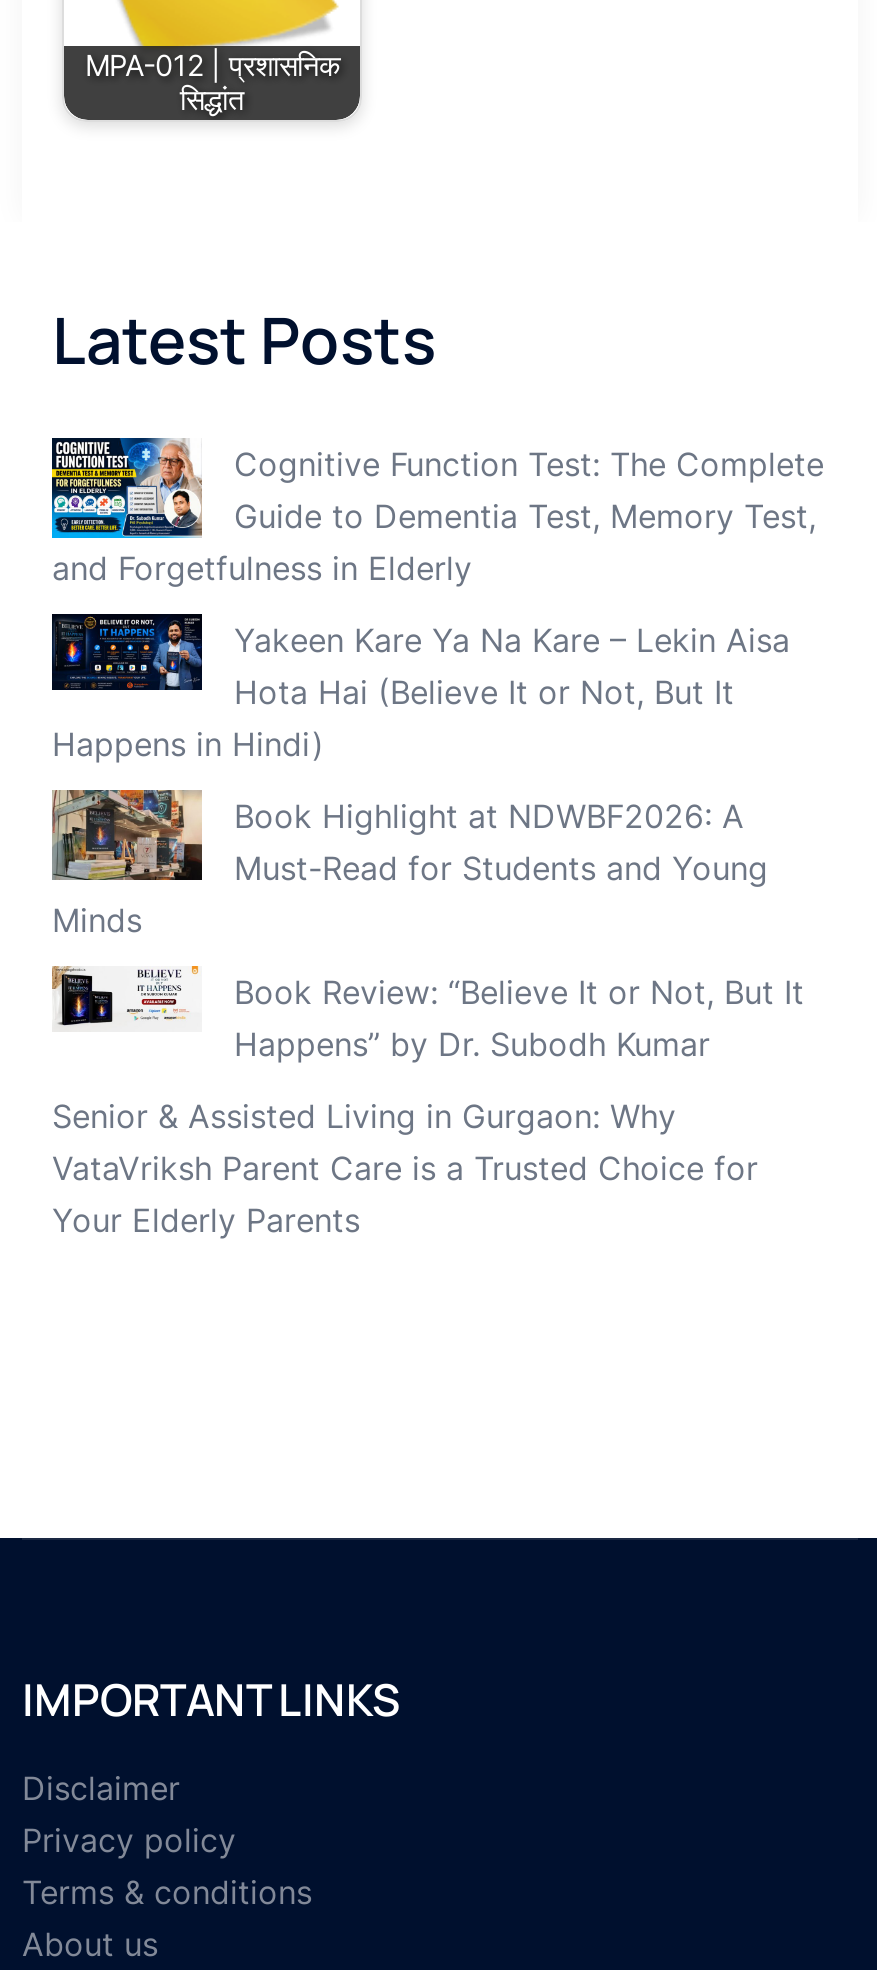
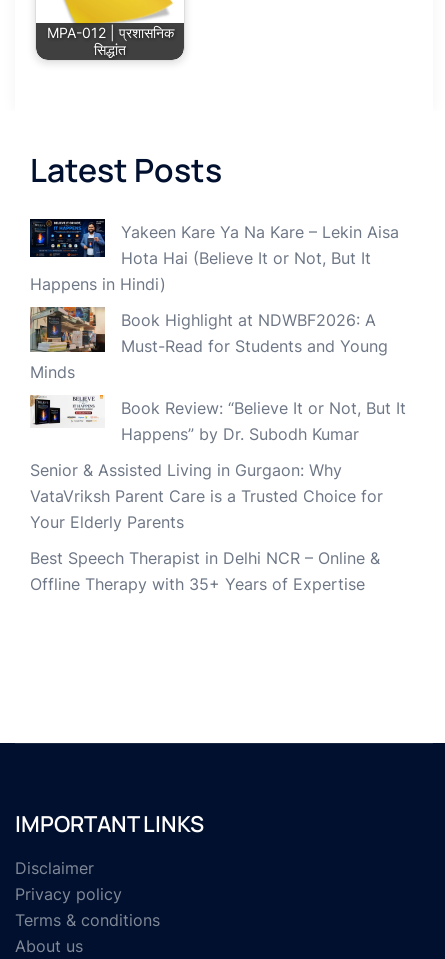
- [image]
- Cognitive Function Test: The Complete
- Guide to Dementia Test, Memory Test,
- and Forgetfulness in Elderly

moved up: [image] | Yakeen Kare Ya Na Kare – Lekin Aisa | Hota Hai (Believe It or Not, But It | ... | VataVriksh Parent Care is a Trusted Choice for | Your Elderly Parents

+ Best Speech Therapist in Delhi NCR – Online &
+ Offline Therapy with 35+ Years of Expertise
